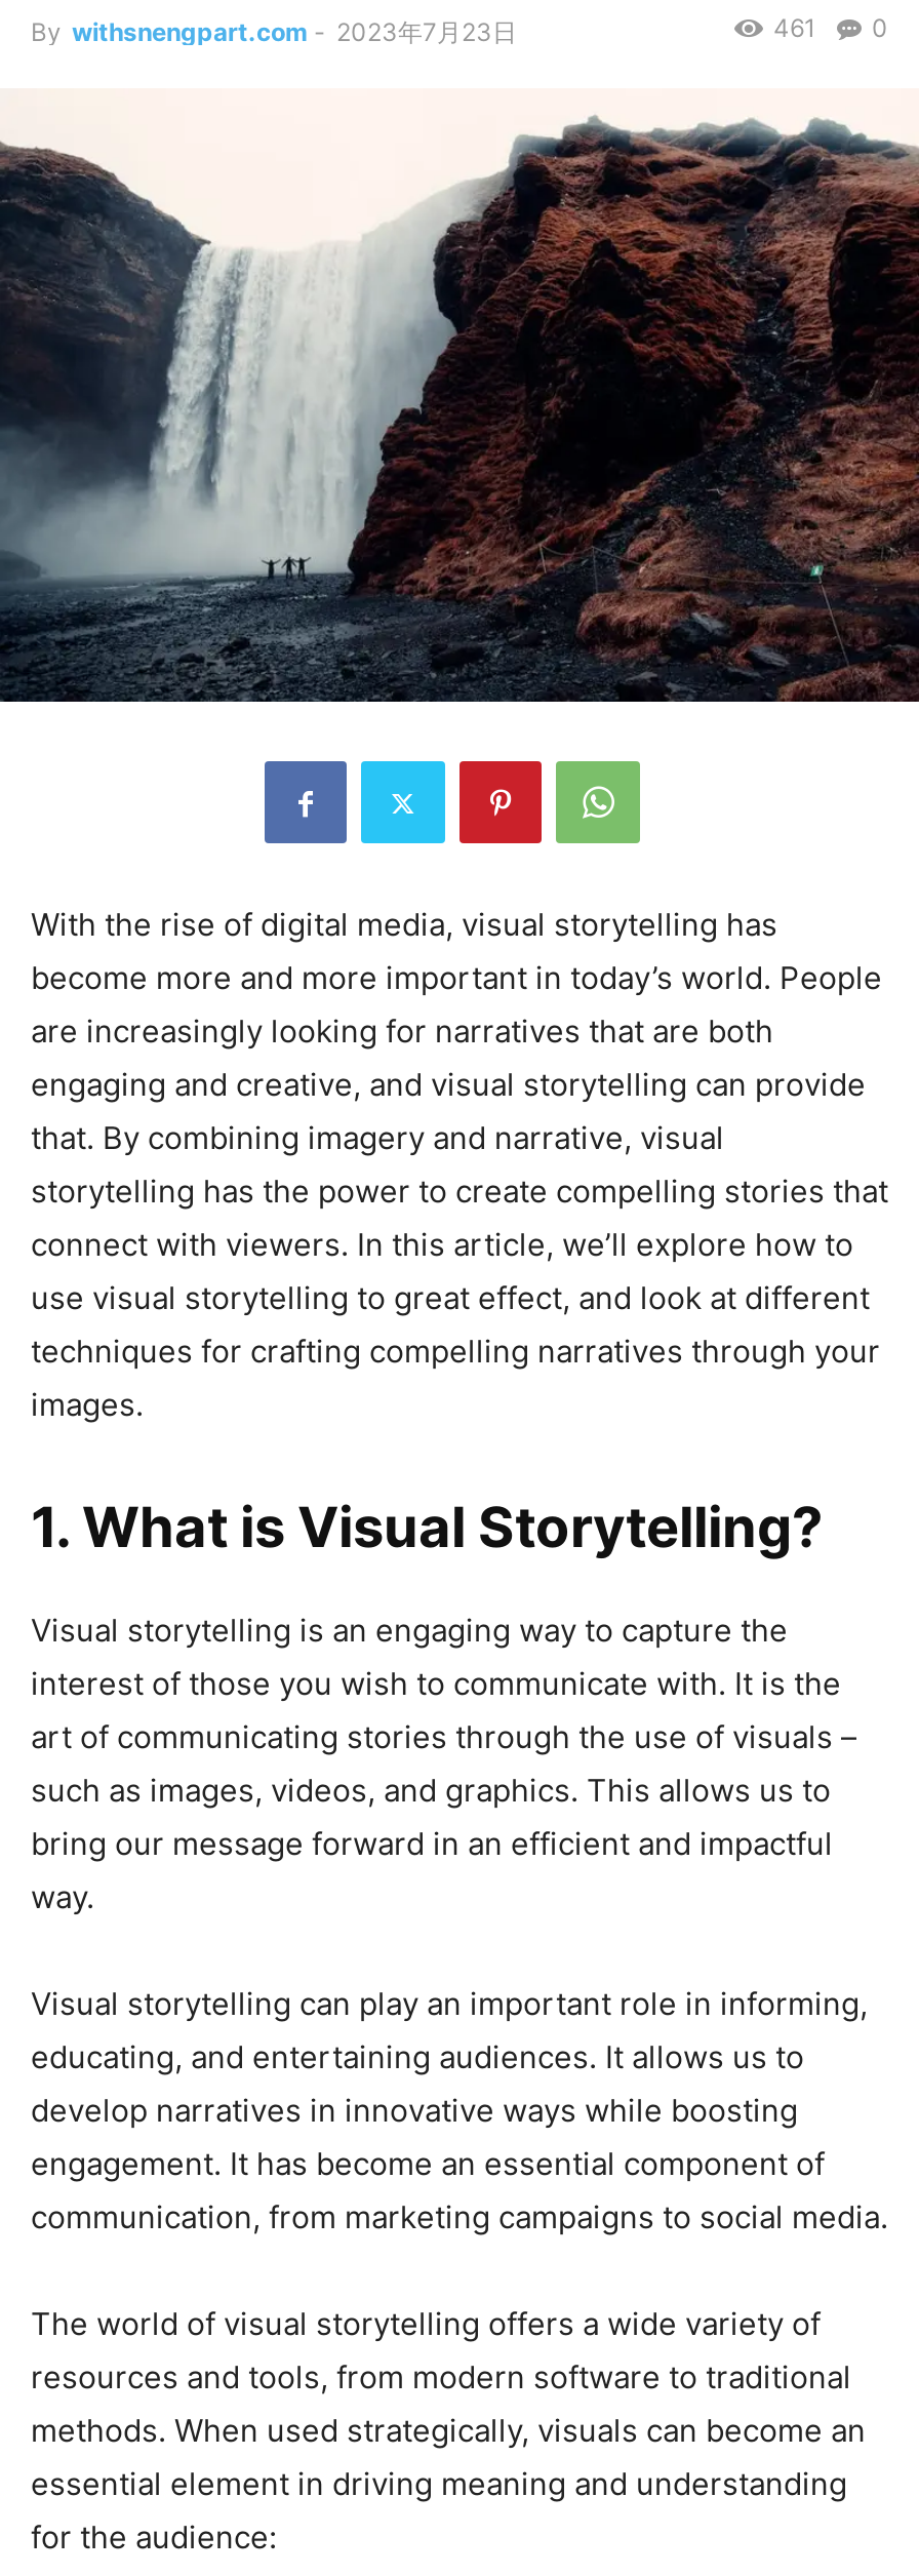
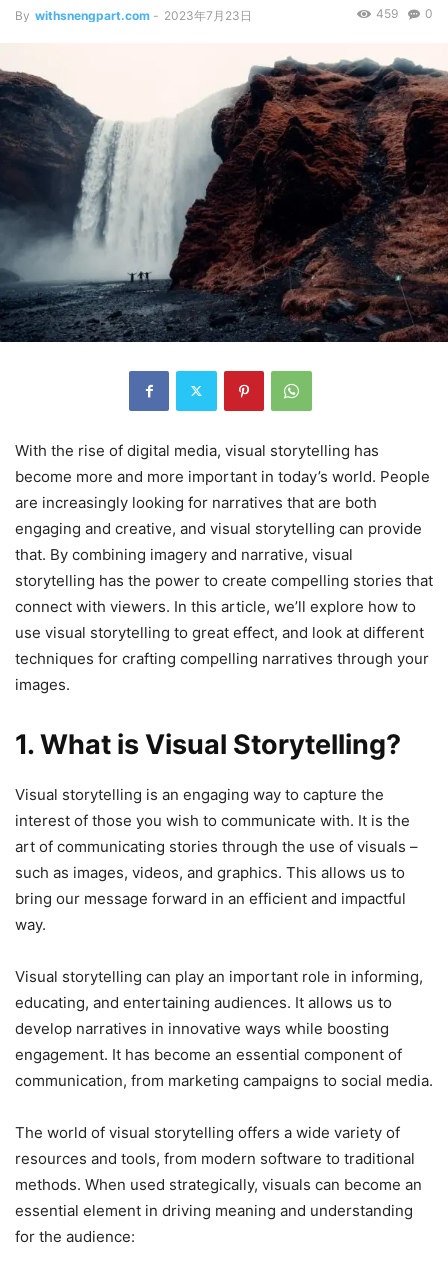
- 461 0
+ 459 0
